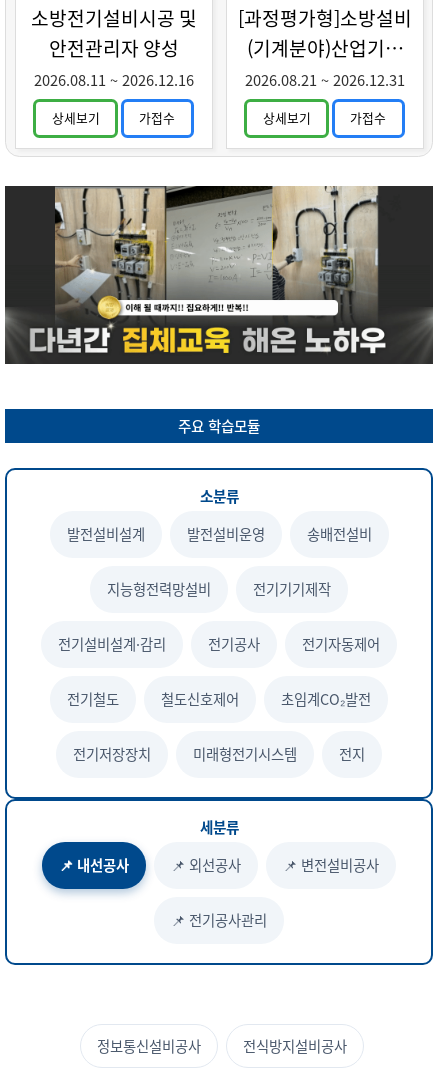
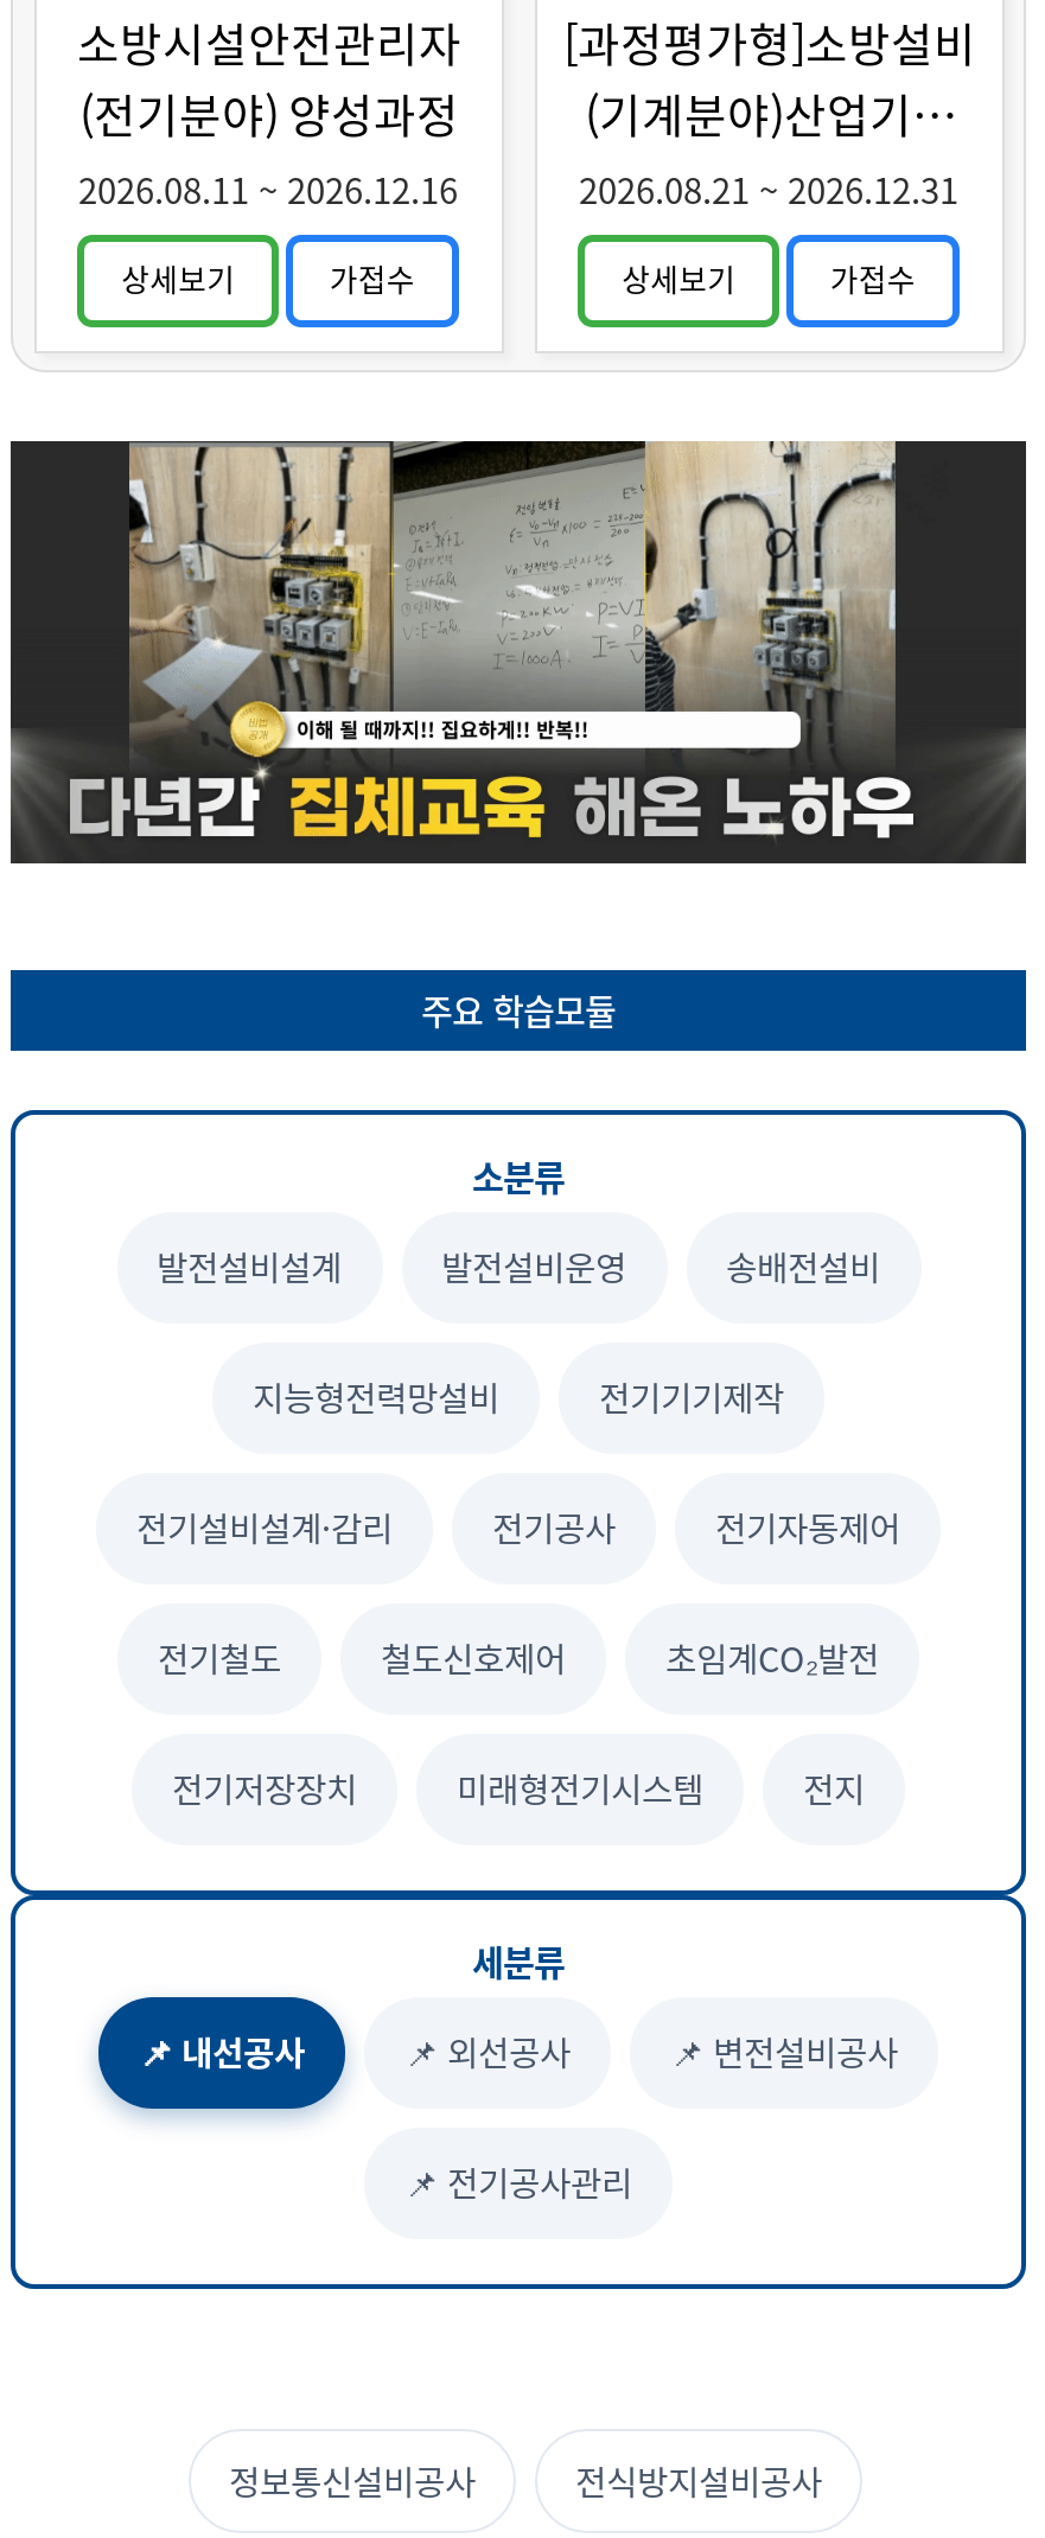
- 소방전기설비시공 및
- 안전관리자 양성
+ 소방시설안전관리자
+ (전기분야) 양성과정
